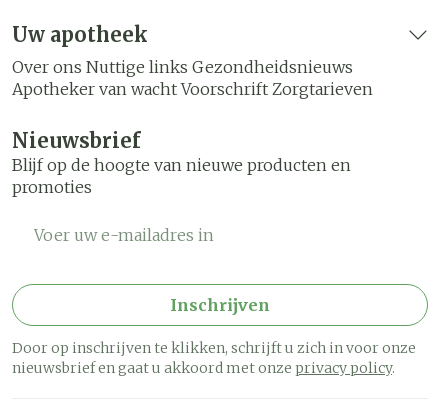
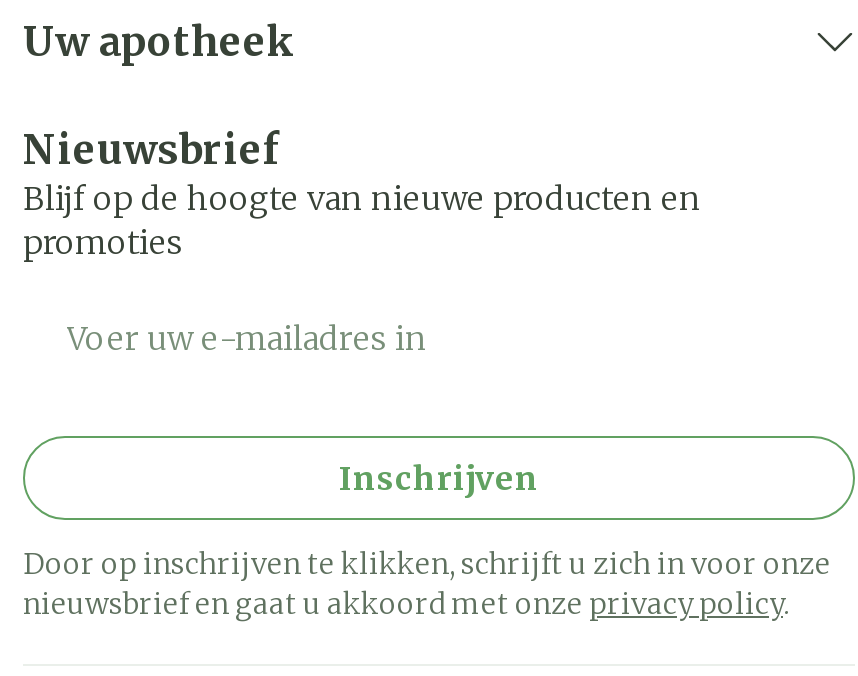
- Over ons Nuttige links Gezondheidsnieuws
- Apotheker van wacht Voorschrift Zorgtarieven
